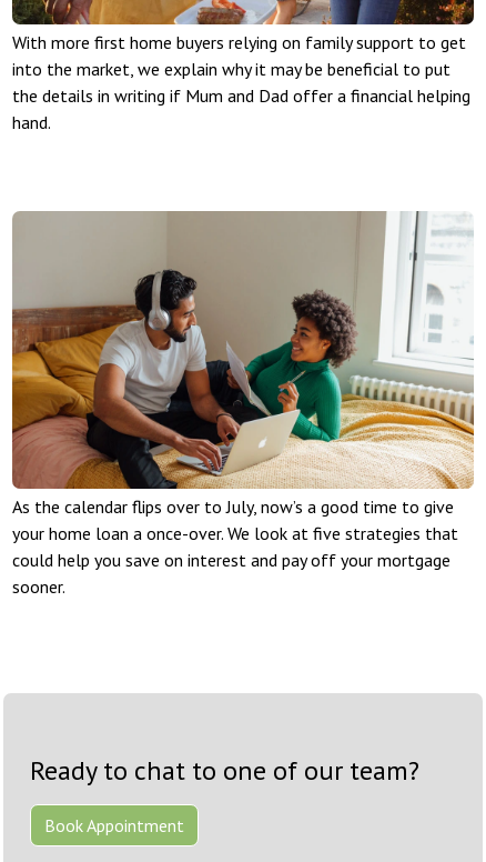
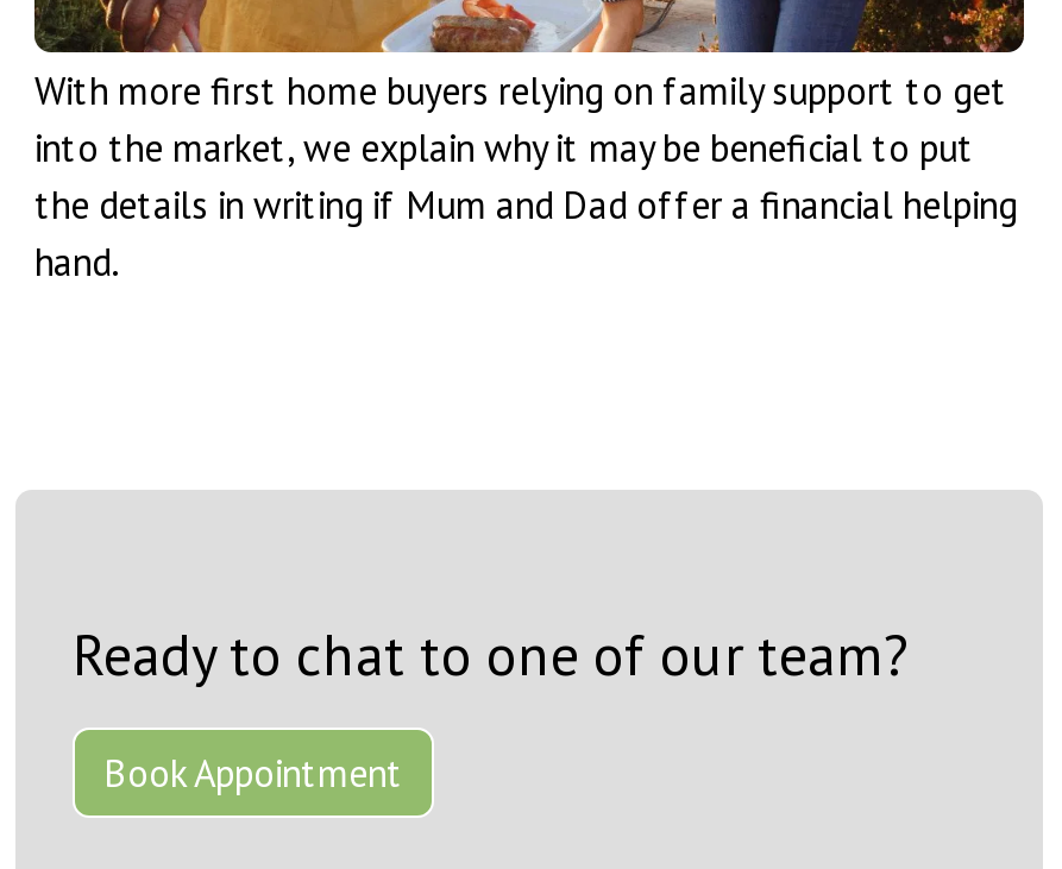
- [image]
- As the calendar flips over to July, now’s a good time to give
- your home loan a once-over. We look at five strategies that
- could help you save on interest and pay off your mortgage
- sooner.
